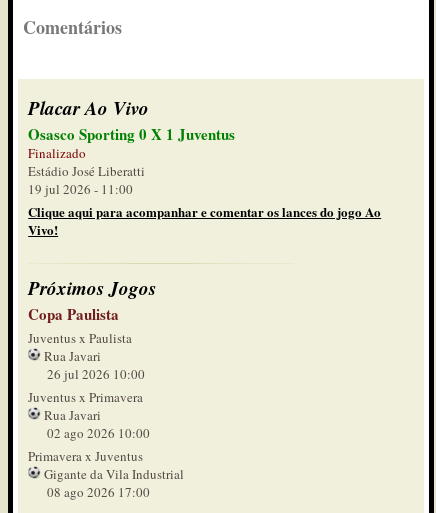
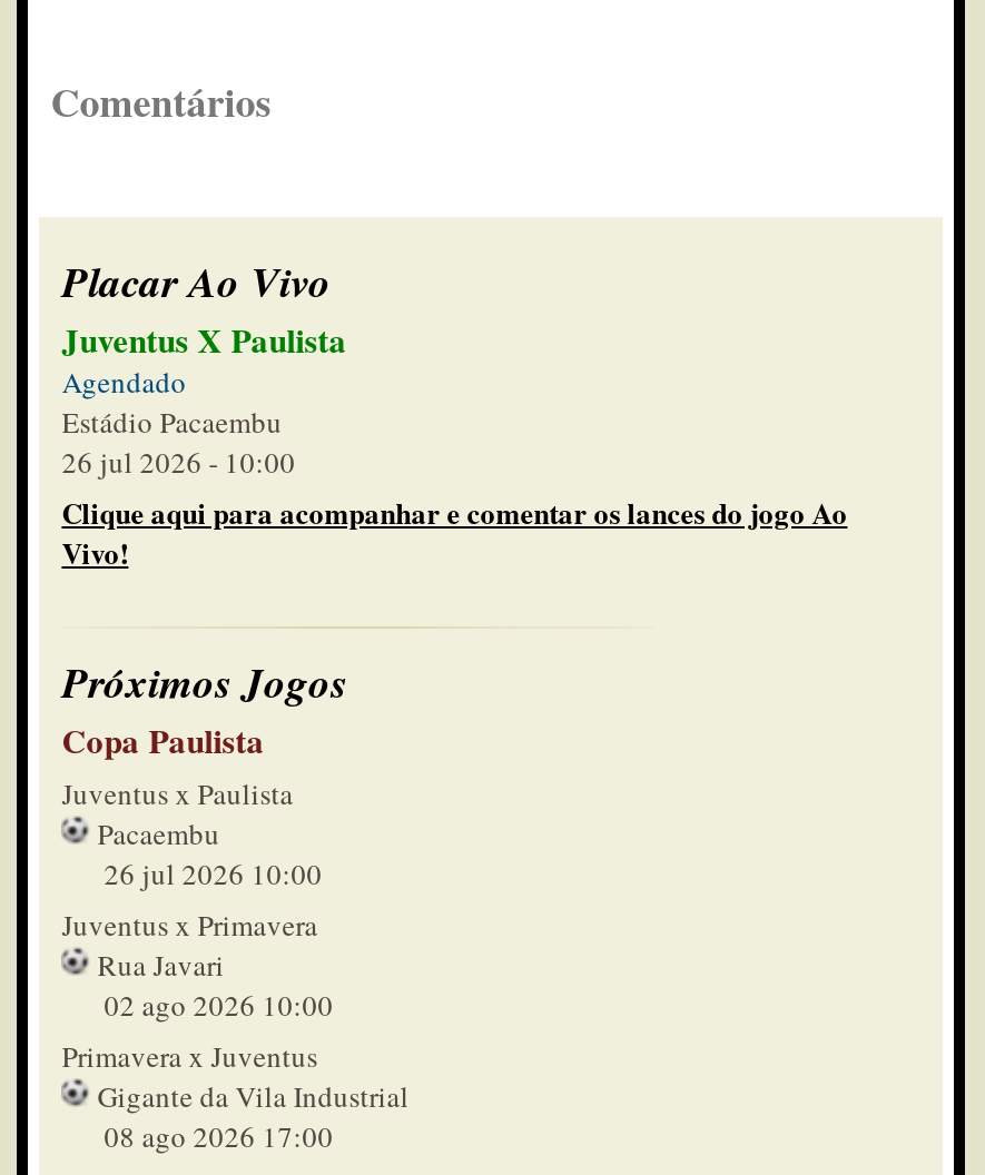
- Osasco Sporting 0 X 1 Juventus
- Finalizado
- Estádio José Liberatti
- 19 jul 2026 - 11:00
+ Juventus X Paulista
+ Agendado
+ Estádio Pacaembu
+ 26 jul 2026 - 10:00

- Rua Javari
+ Pacaembu
